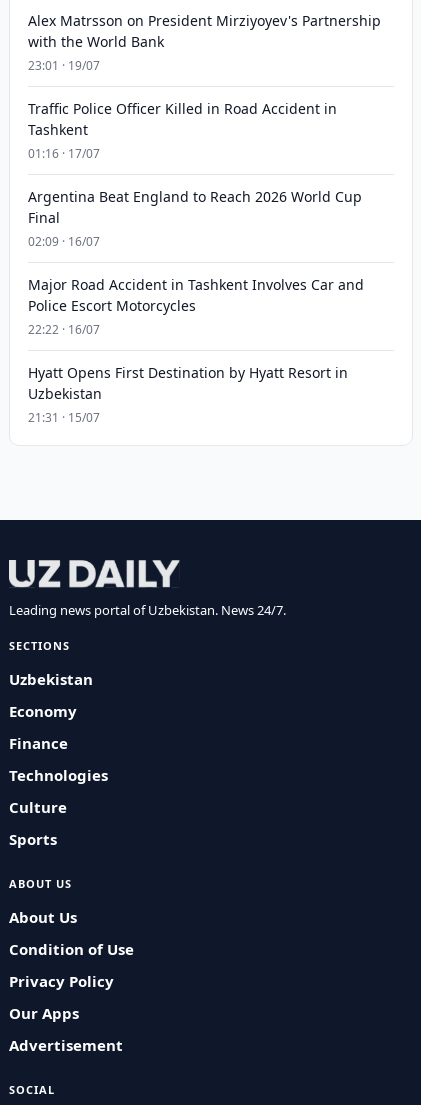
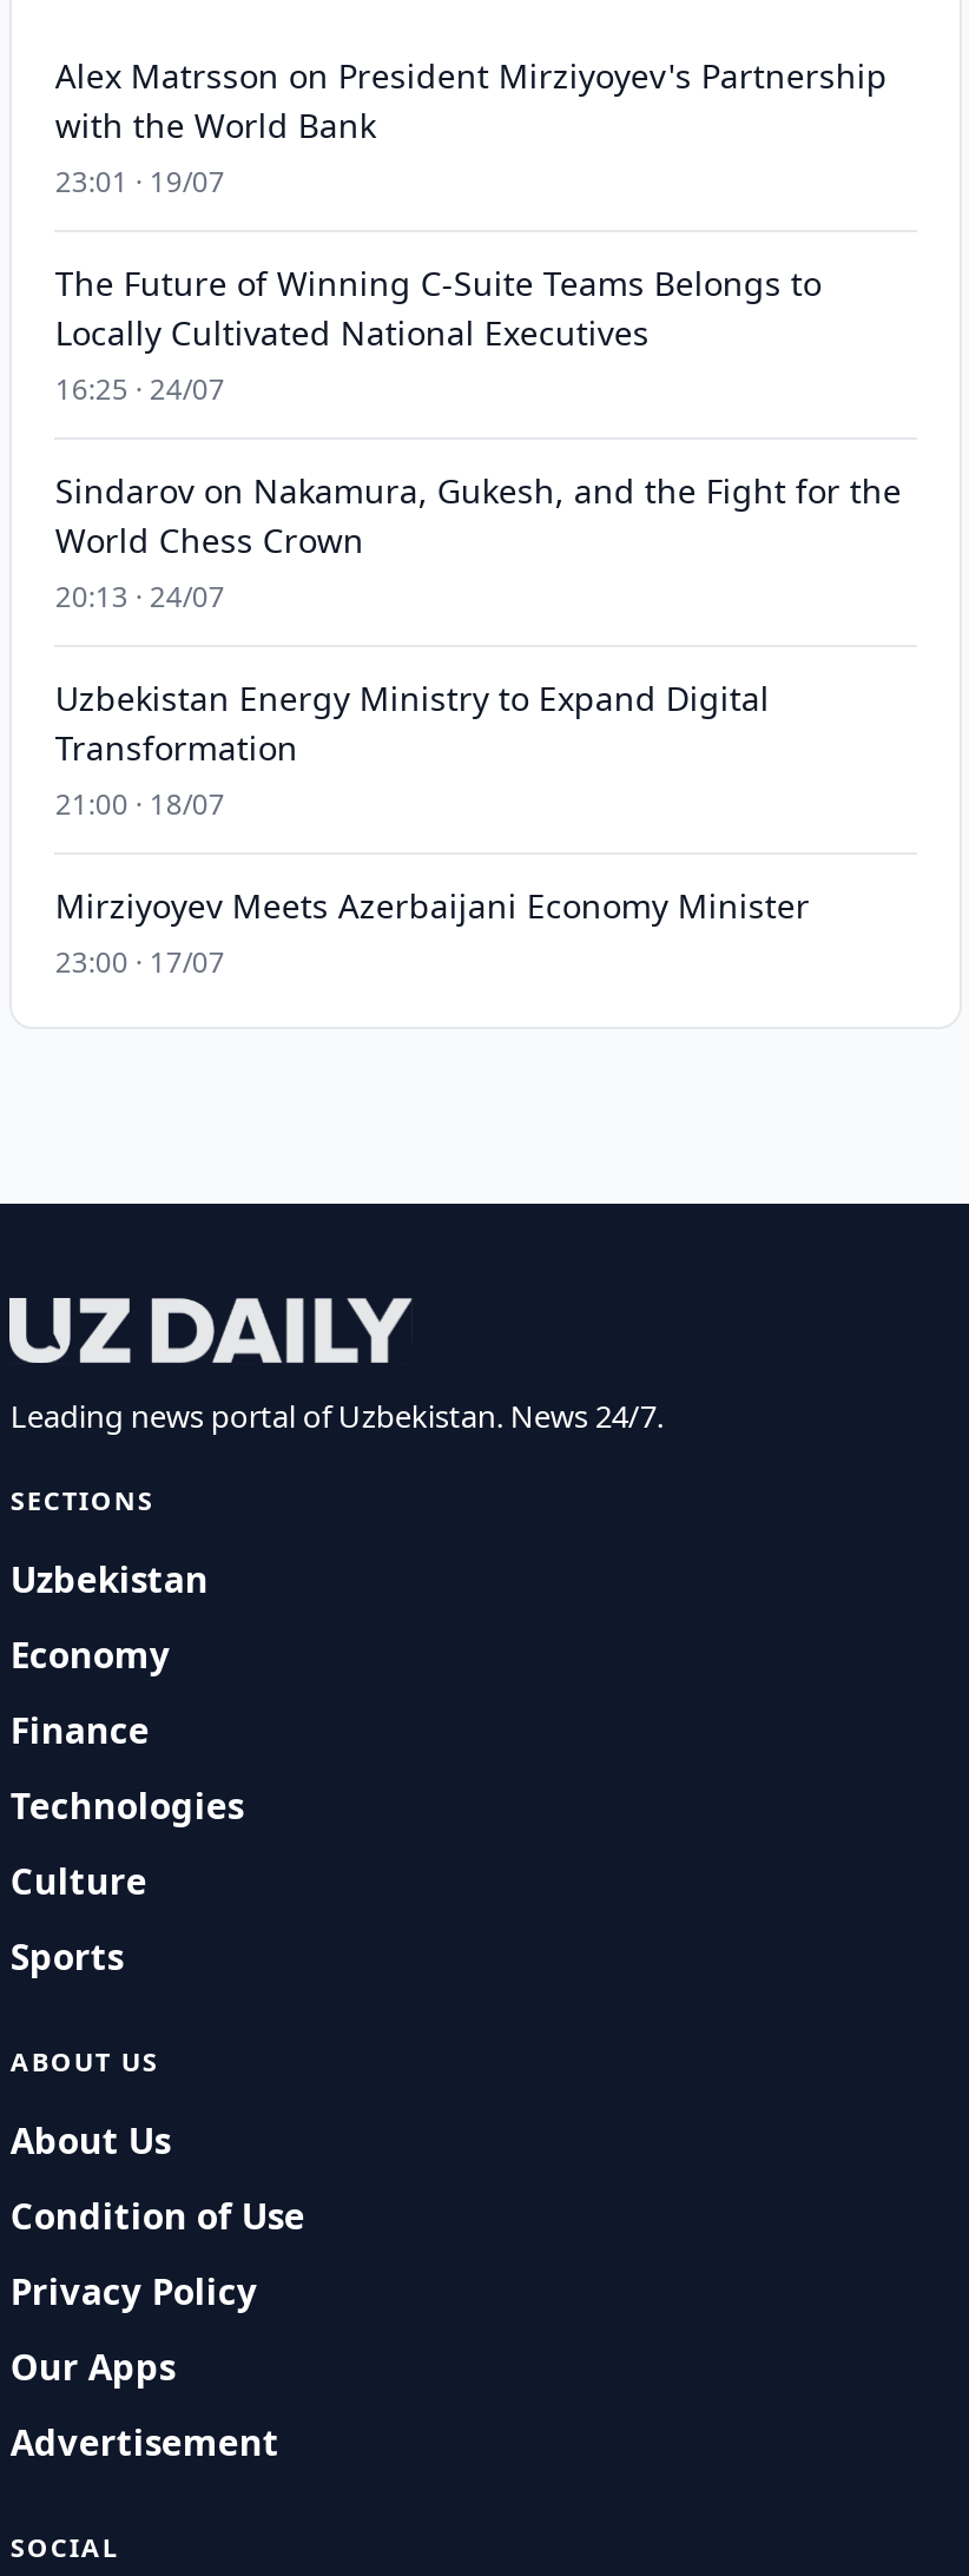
- Traffic Police Officer Killed in Road Accident in
- Tashkent
- 01:16 · 17/07
+ The Future of Winning C-Suite Teams Belongs to
+ Locally Cultivated National Executives
+ 16:25 · 24/07

- Argentina Beat England to Reach 2026 World Cup
- Final
- 02:09 · 16/07
+ Sindarov on Nakamura, Gukesh, and the Fight for the
+ World Chess Crown
+ 20:13 · 24/07

- Major Road Accident in Tashkent Involves Car and
- Police Escort Motorcycles
- 22:22 · 16/07
+ Uzbekistan Energy Ministry to Expand Digital
+ Transformation
+ 21:00 · 18/07

- Hyatt Opens First Destination by Hyatt Resort in
- Uzbekistan
- 21:31 · 15/07
+ Mirziyoyev Meets Azerbaijani Economy Minister
+ 23:00 · 17/07
